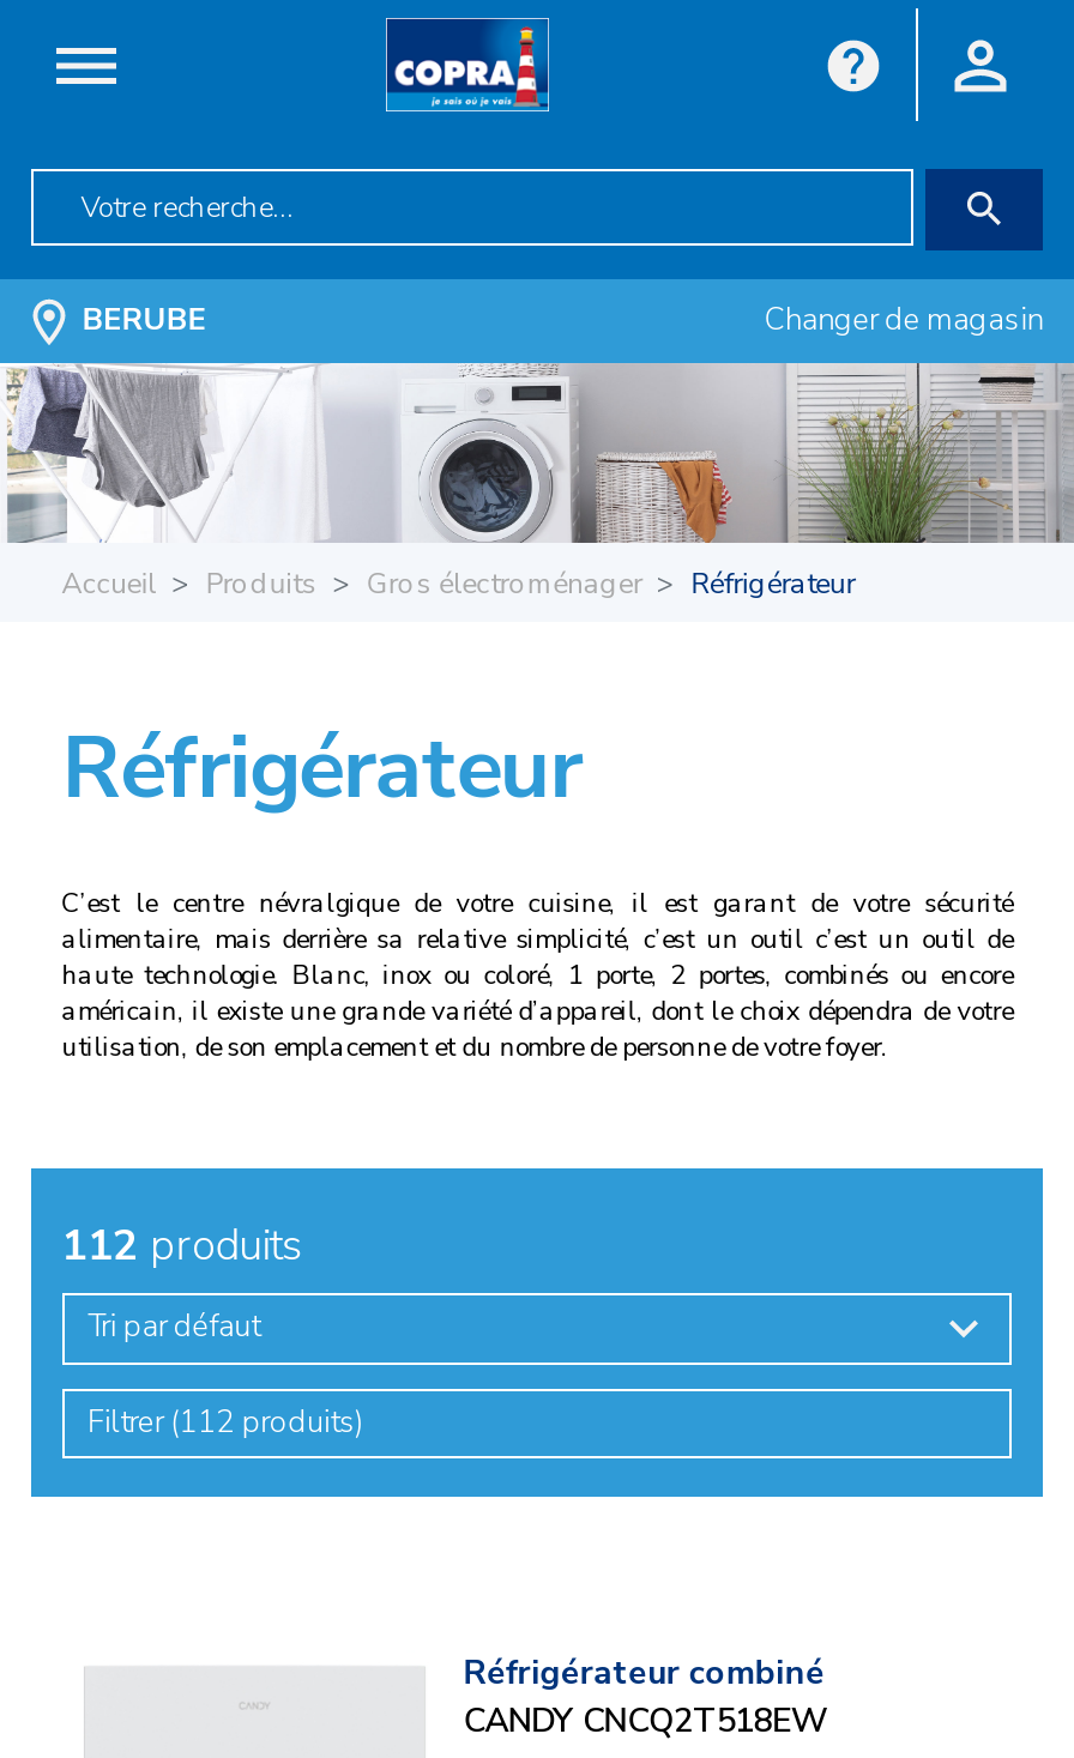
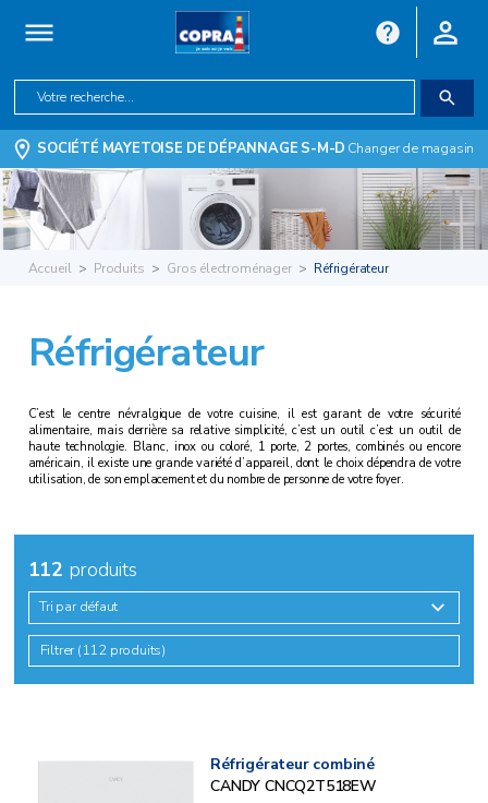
- BERUBE
- Changer de magasin
+ SOCIÉTÉ MAYETOISE DE DÉPANNAGE S-M-D Changer de magasin
